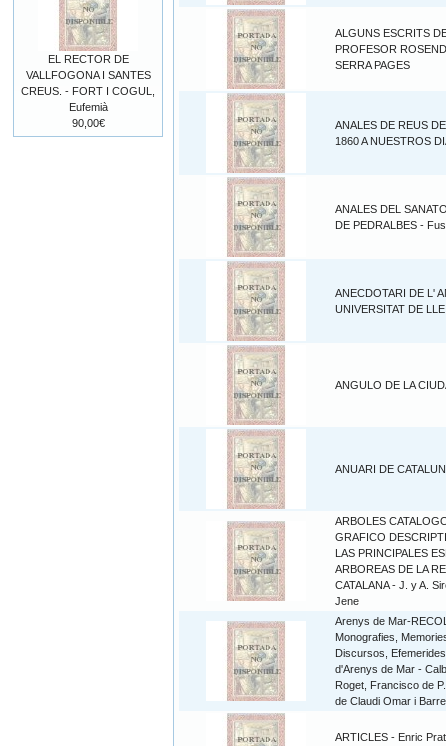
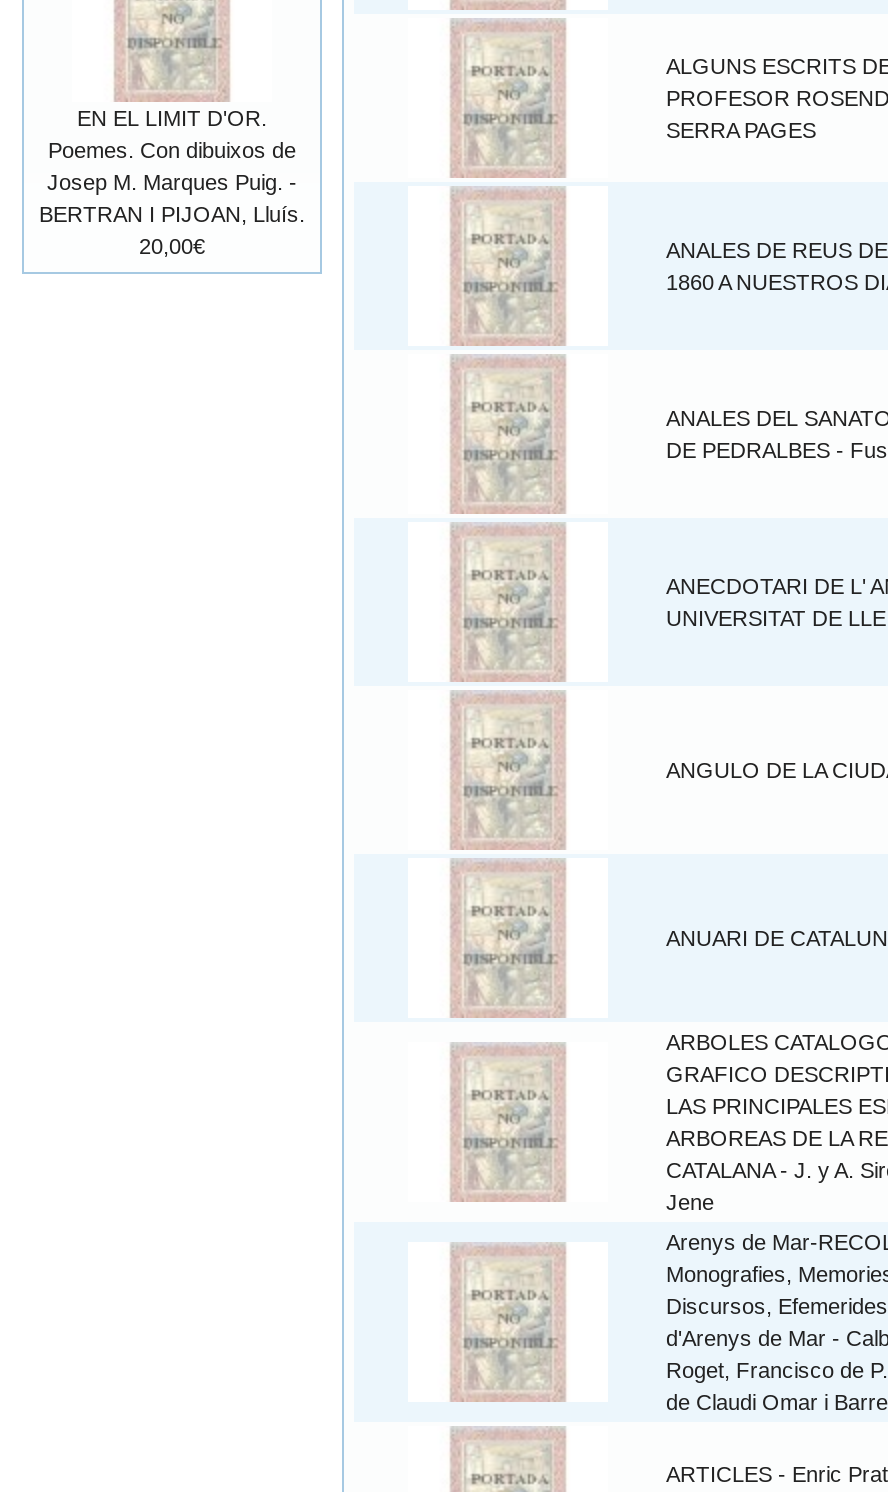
- EL RECTOR DE
- VALLFOGONA I SANTES
- CREUS. - FORT I COGUL,
- Eufemià
- 90,00€
+ EN EL LIMIT D'OR.
+ Poemes. Con dibuixos de
+ Josep M. Marques Puig. -
+ BERTRAN I PIJOAN, Lluís.
+ 20,00€
